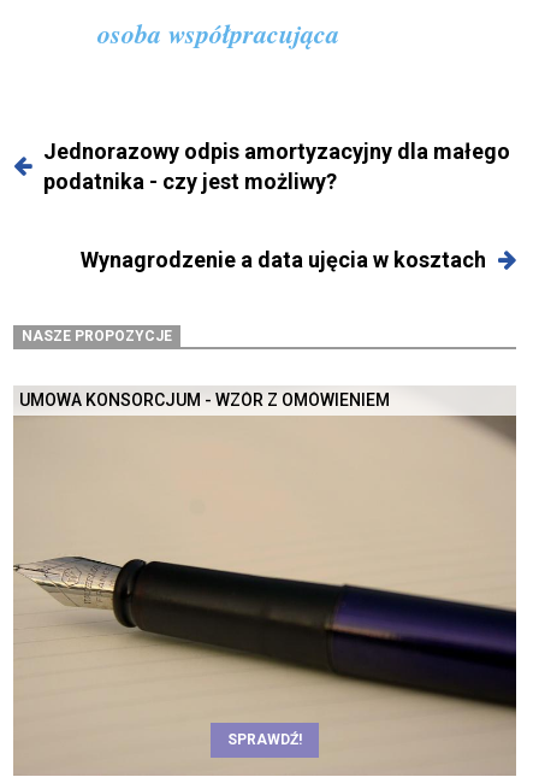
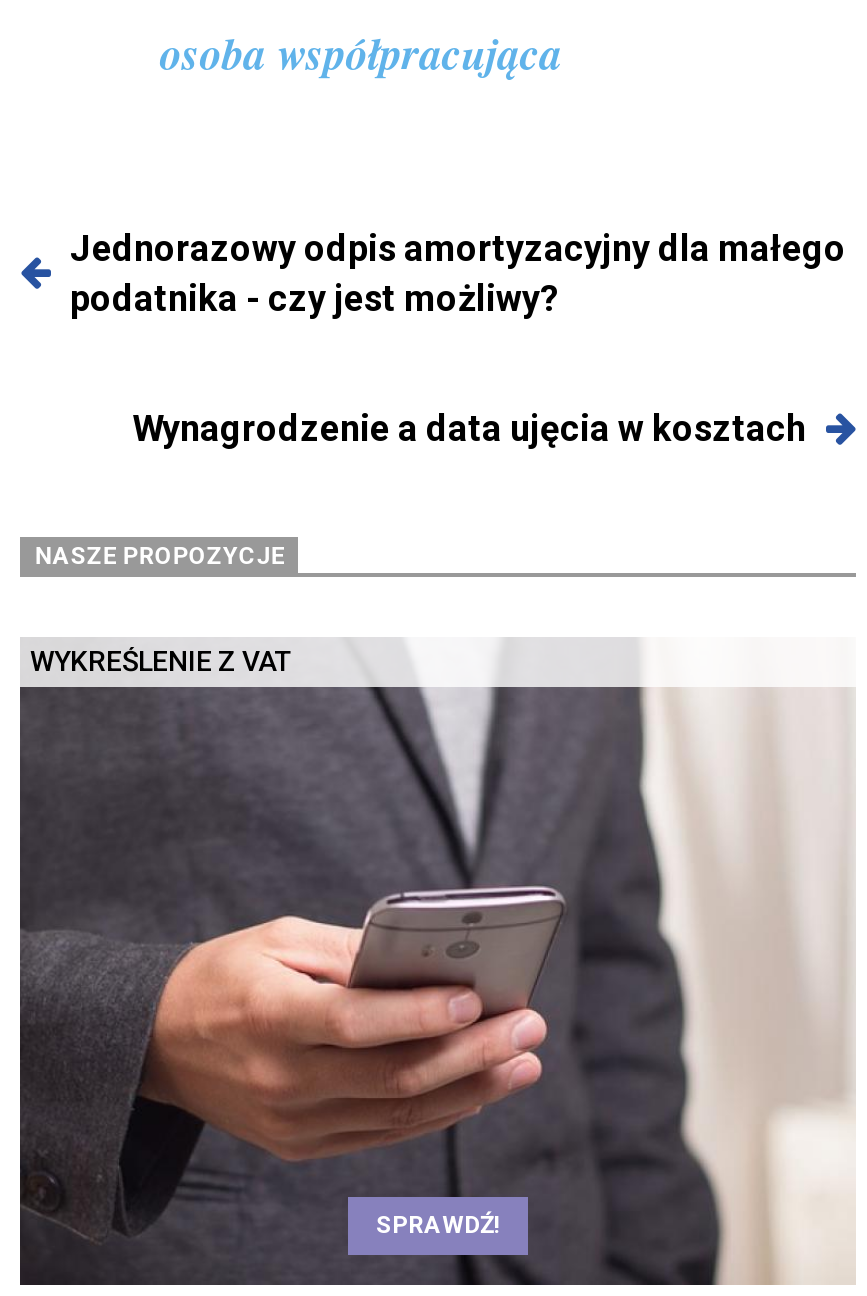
- UMOWA KONSORCJUM - WZÓR Z OMÓWIENIEM
+ WYKREŚLENIE Z VAT

- [image]
+ [image]
